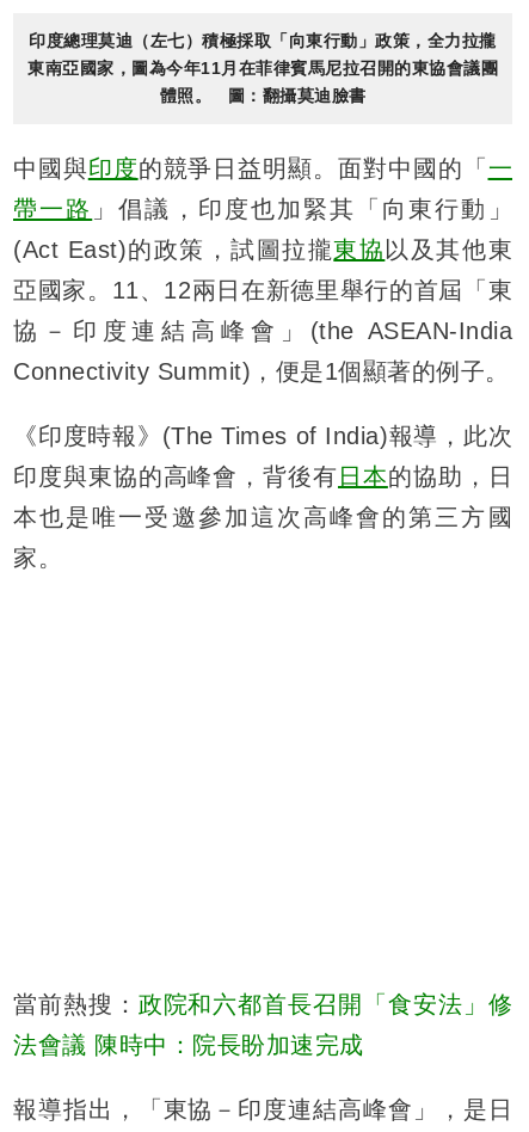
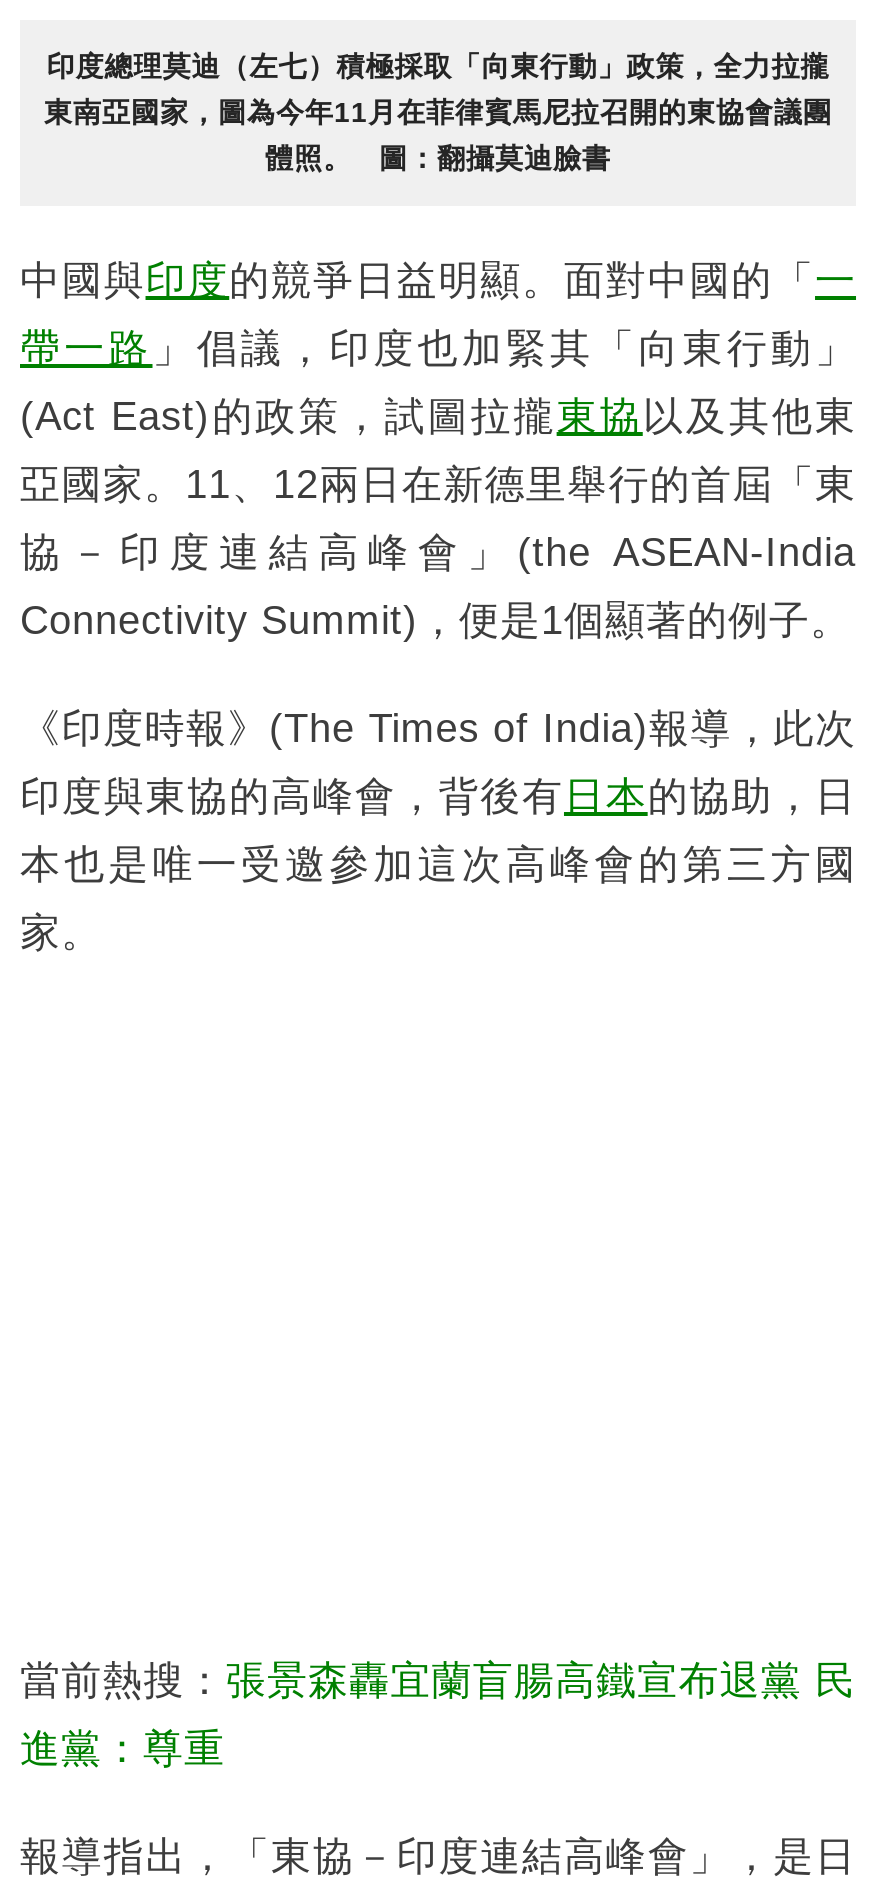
- 當前熱搜：政院和六都首長召開「食安法」修
+ 當前熱搜：張景森轟宜蘭盲腸高鐵宣布退黨 民

- 法會議 陳時中：院長盼加速完成
+ 進黨：尊重
